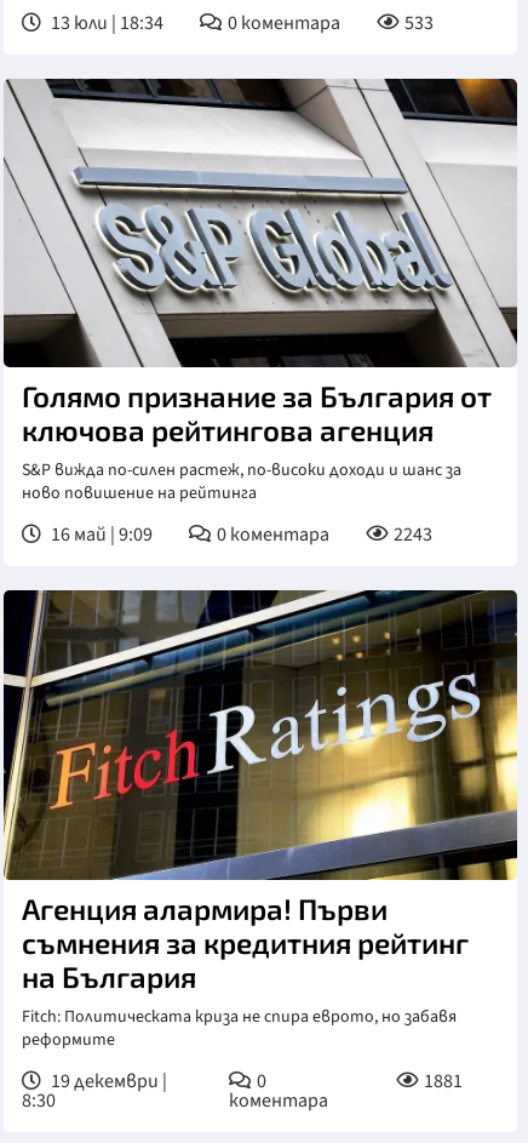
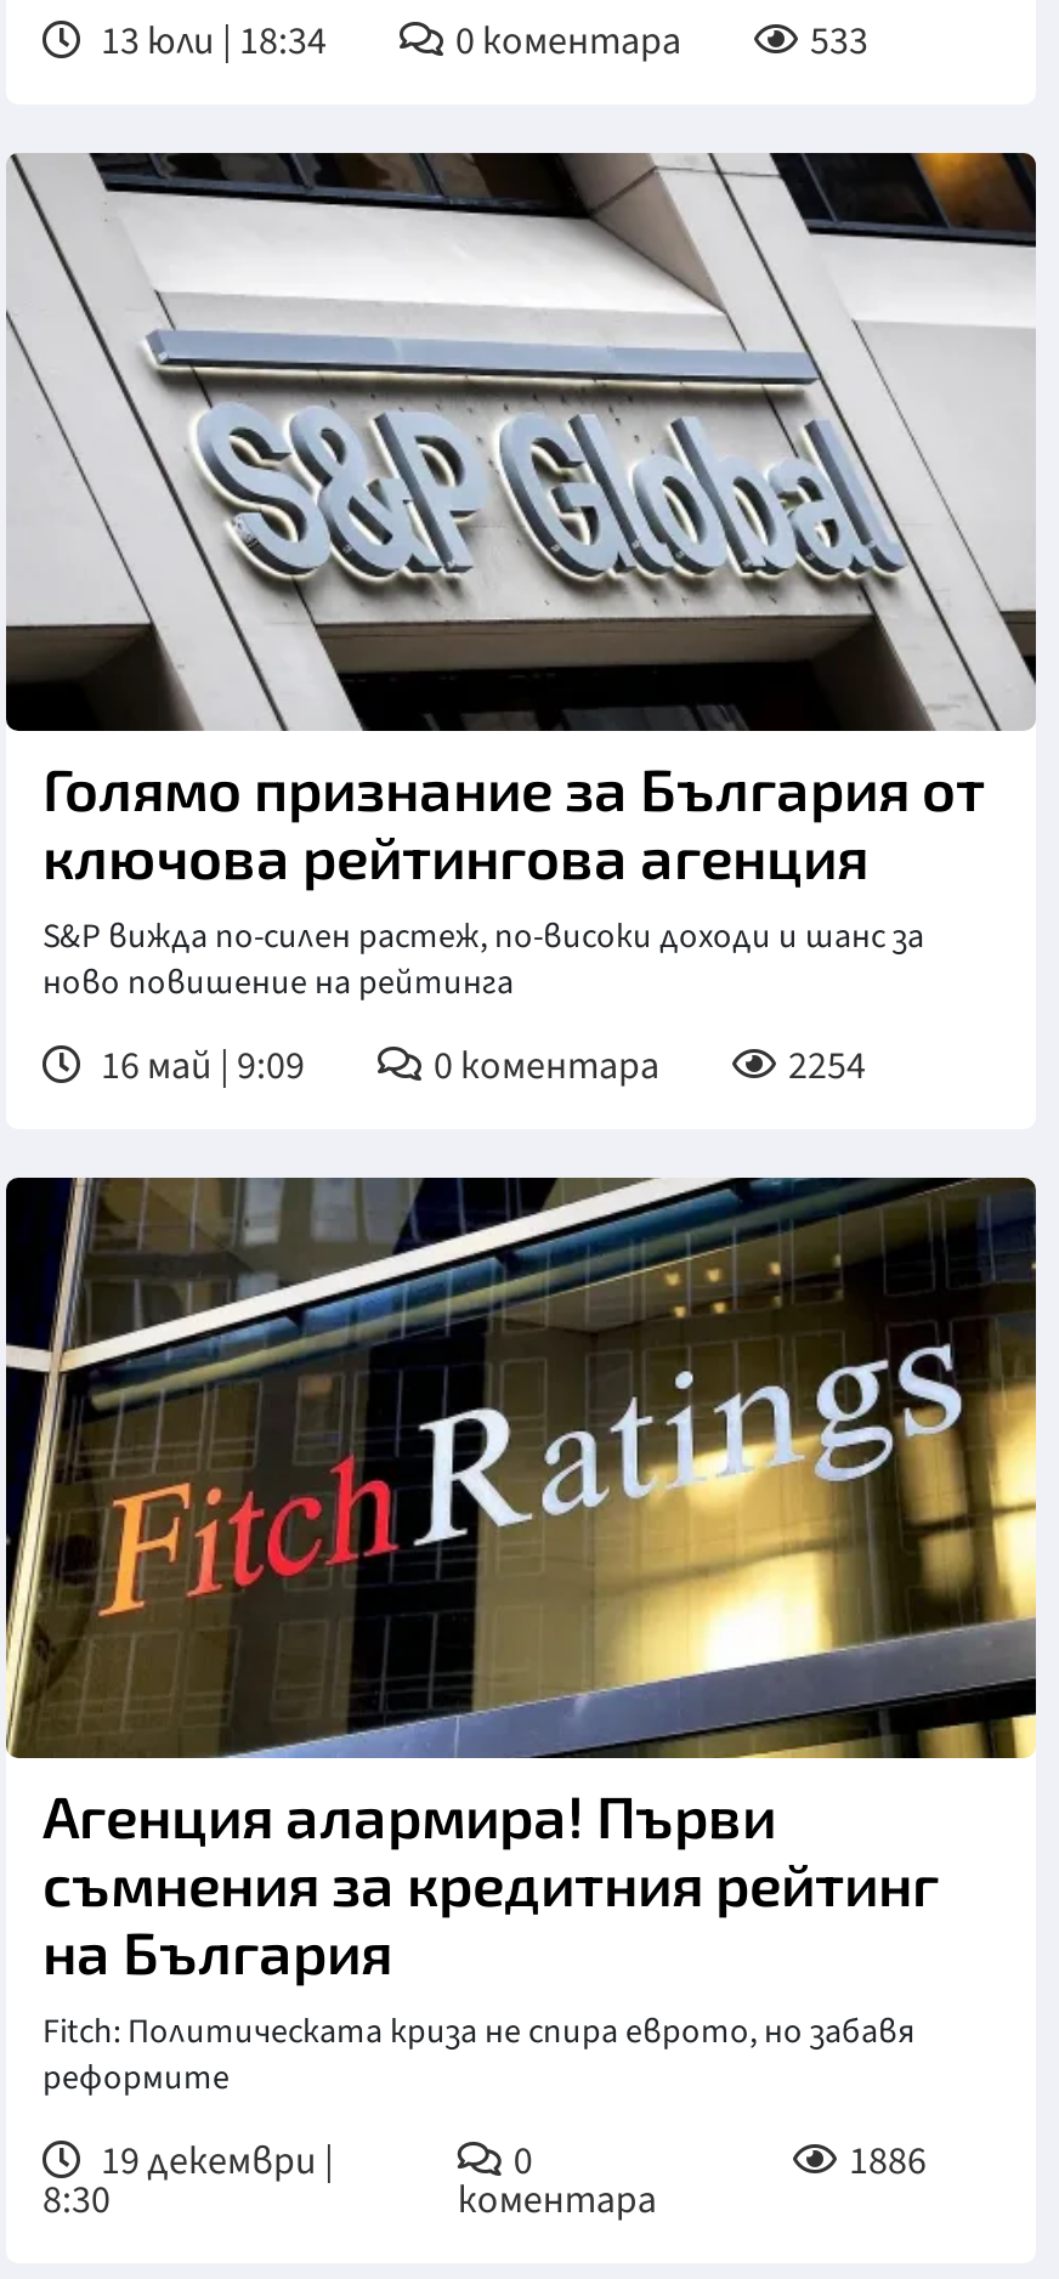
- 2243
+ 2254

- 1881
+ 1886
